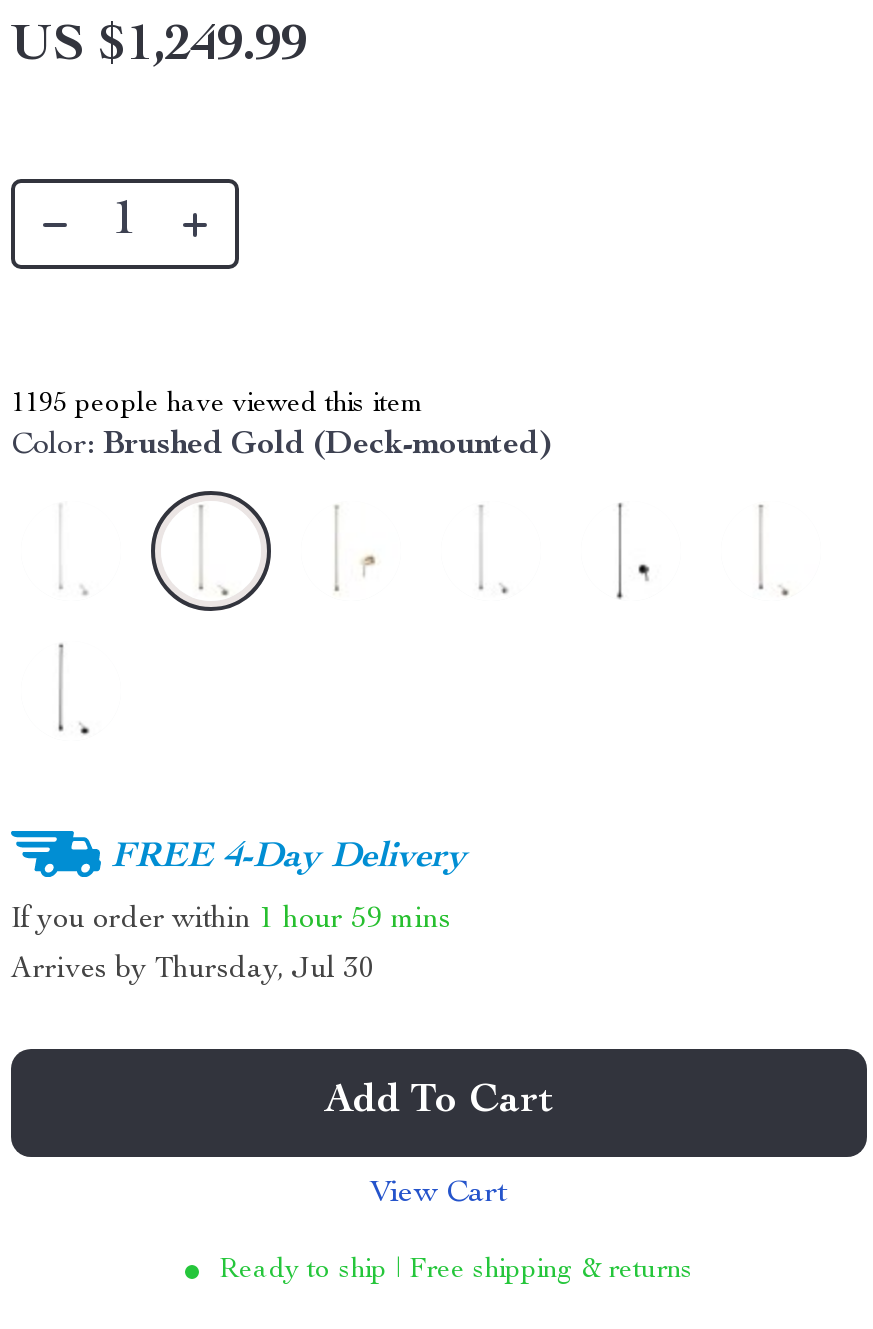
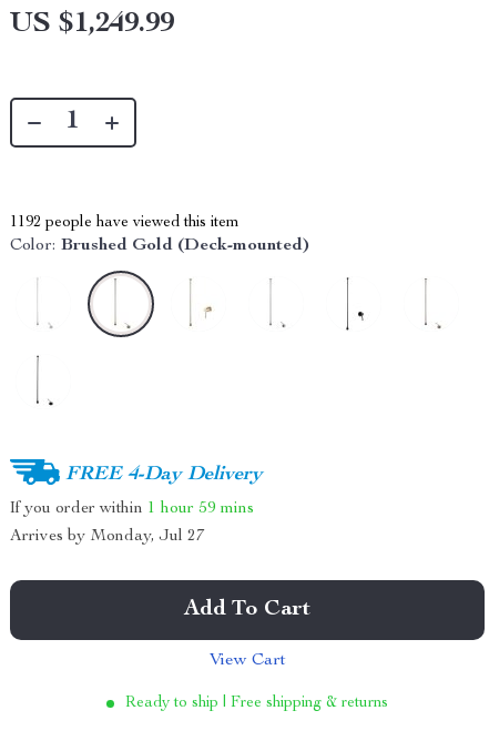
- 1195 people have viewed this item
+ 1192 people have viewed this item

- Arrives by Thursday, Jul 30
+ Arrives by Monday, Jul 27
